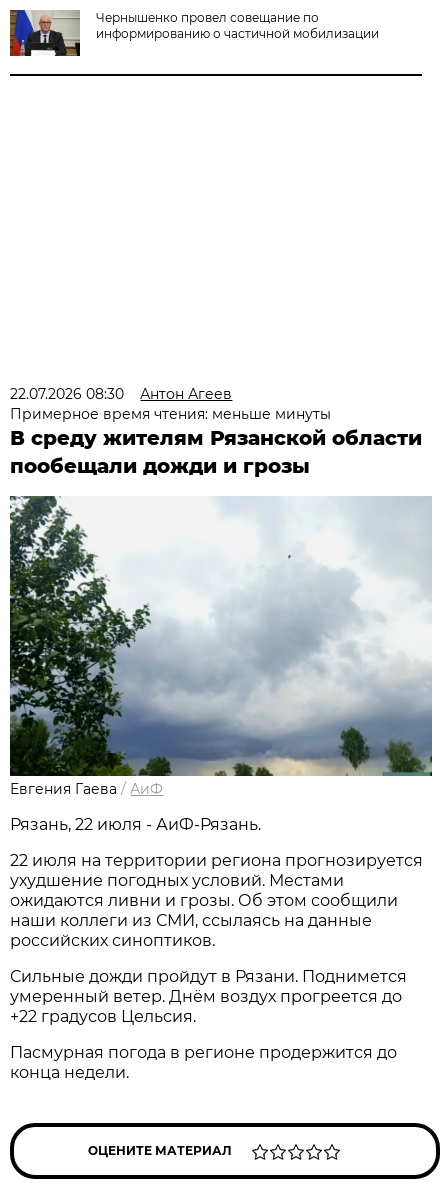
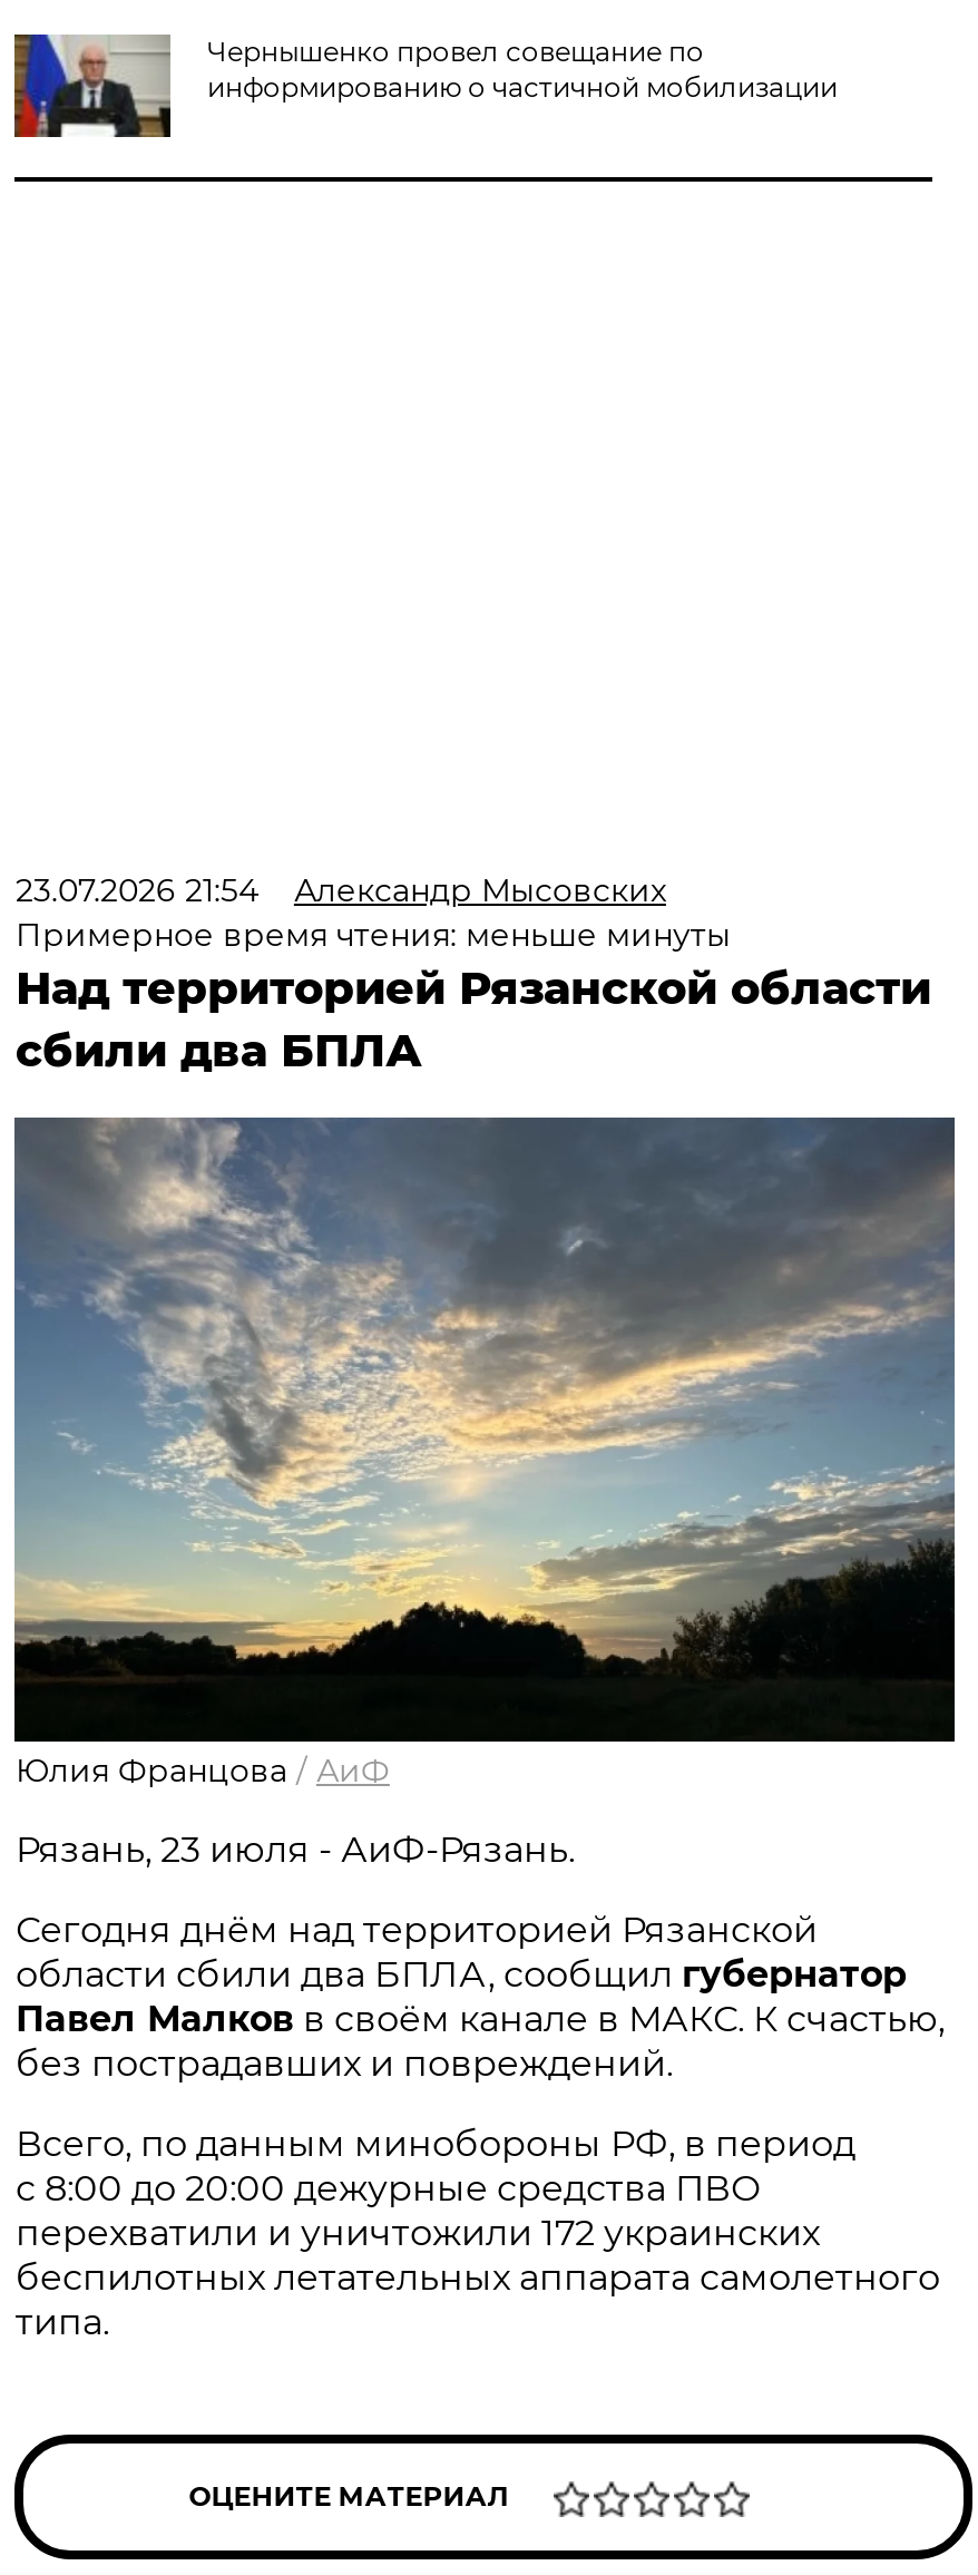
- 22.07.2026 08:30
- Антон Агеев
+ 23.07.2026 21:54
+ Александр Мысовских

- В среду жителям Рязанской области
- пообещали дожди и грозы
+ Над территорией Рязанской области
+ сбили два БПЛА

- [image]
- Евгения Гаева / АиФ
- Рязань, 22 июля - АиФ-Рязань.
- 22 июля на территории региона прогнозируется
- ухудшение погодных условий. Местами
- ожидаются ливни и грозы. Об этом сообщили
- наши коллеги из СМИ, ссылаясь на данные
- российских синоптиков.
- Сильные дожди пройдут в Рязани. Поднимется
- умеренный ветер. Днём воздух прогреется до
- +22 градусов Цельсия.
- Пасмурная погода в регионе продержится до
- конца недели.
+ [image]
+ Юлия Францова / АиФ
+ Рязань, 23 июля - АиФ-Рязань.
+ Сегодня днём над территорией Рязанской
+ области сбили два БПЛА, сообщил губернатор
+ Павел Малков в своём канале в МАКС. К счастью,
+ без пострадавших и повреждений.
+ Всего, по данным минобороны РФ, в период
+ с 8:00 до 20:00 дежурные средства ПВО
+ перехватили и уничтожили 172 украинских
+ беспилотных летательных аппарата самолетного
+ типа.
